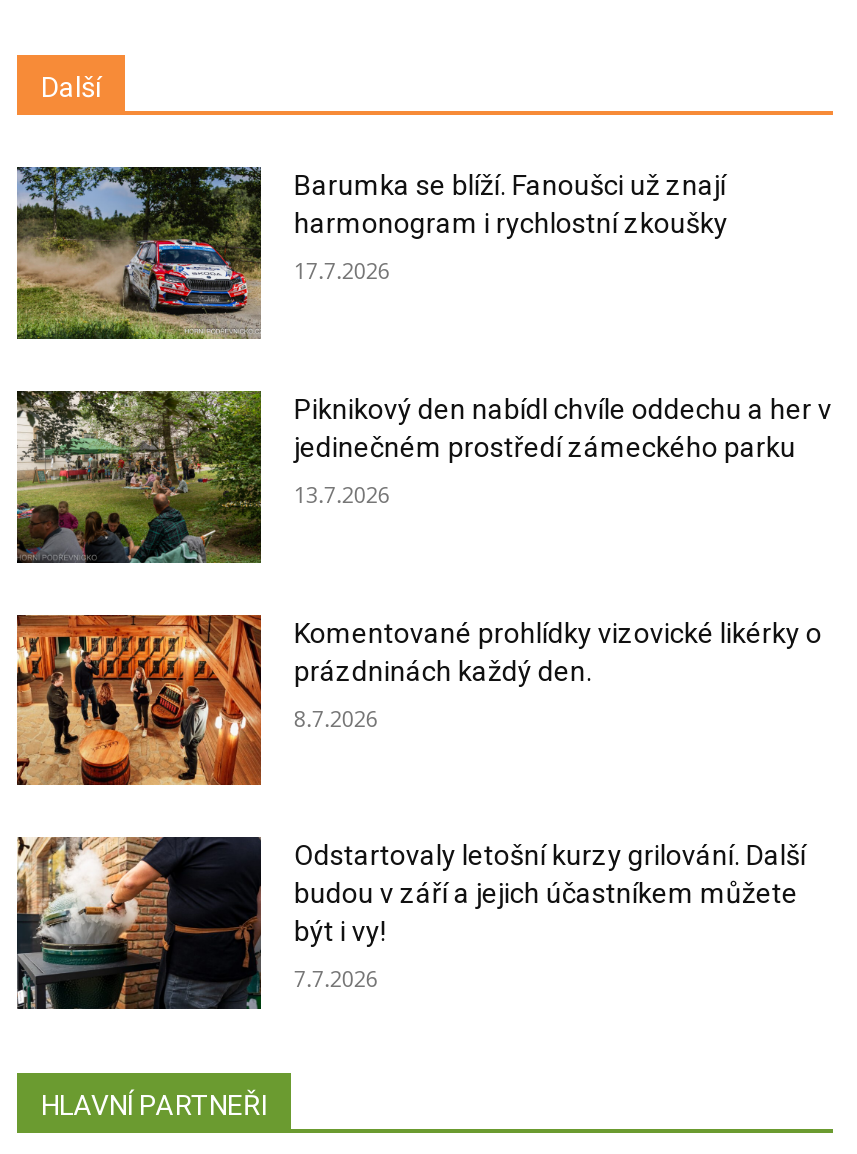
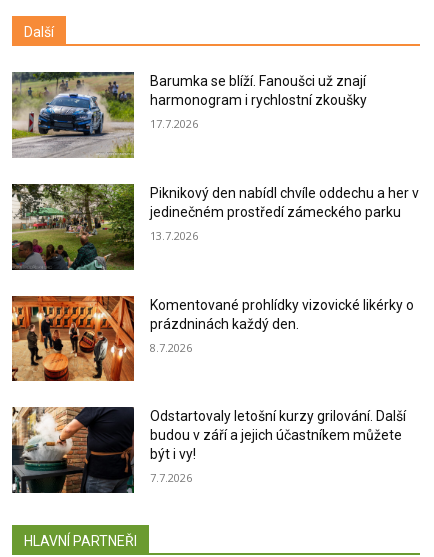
- [image]
+ [image]
